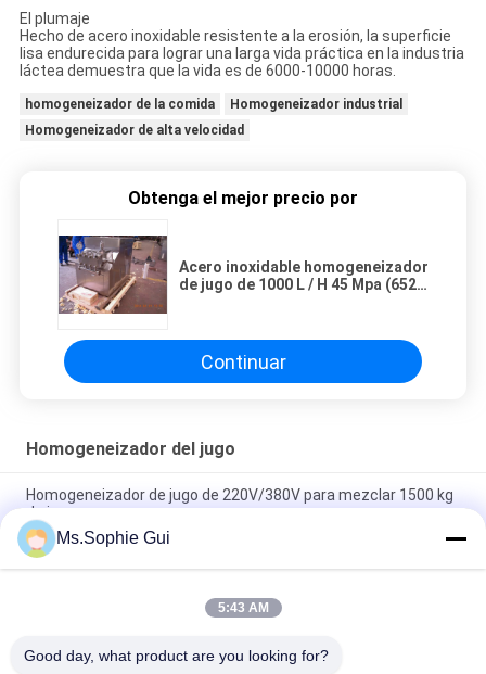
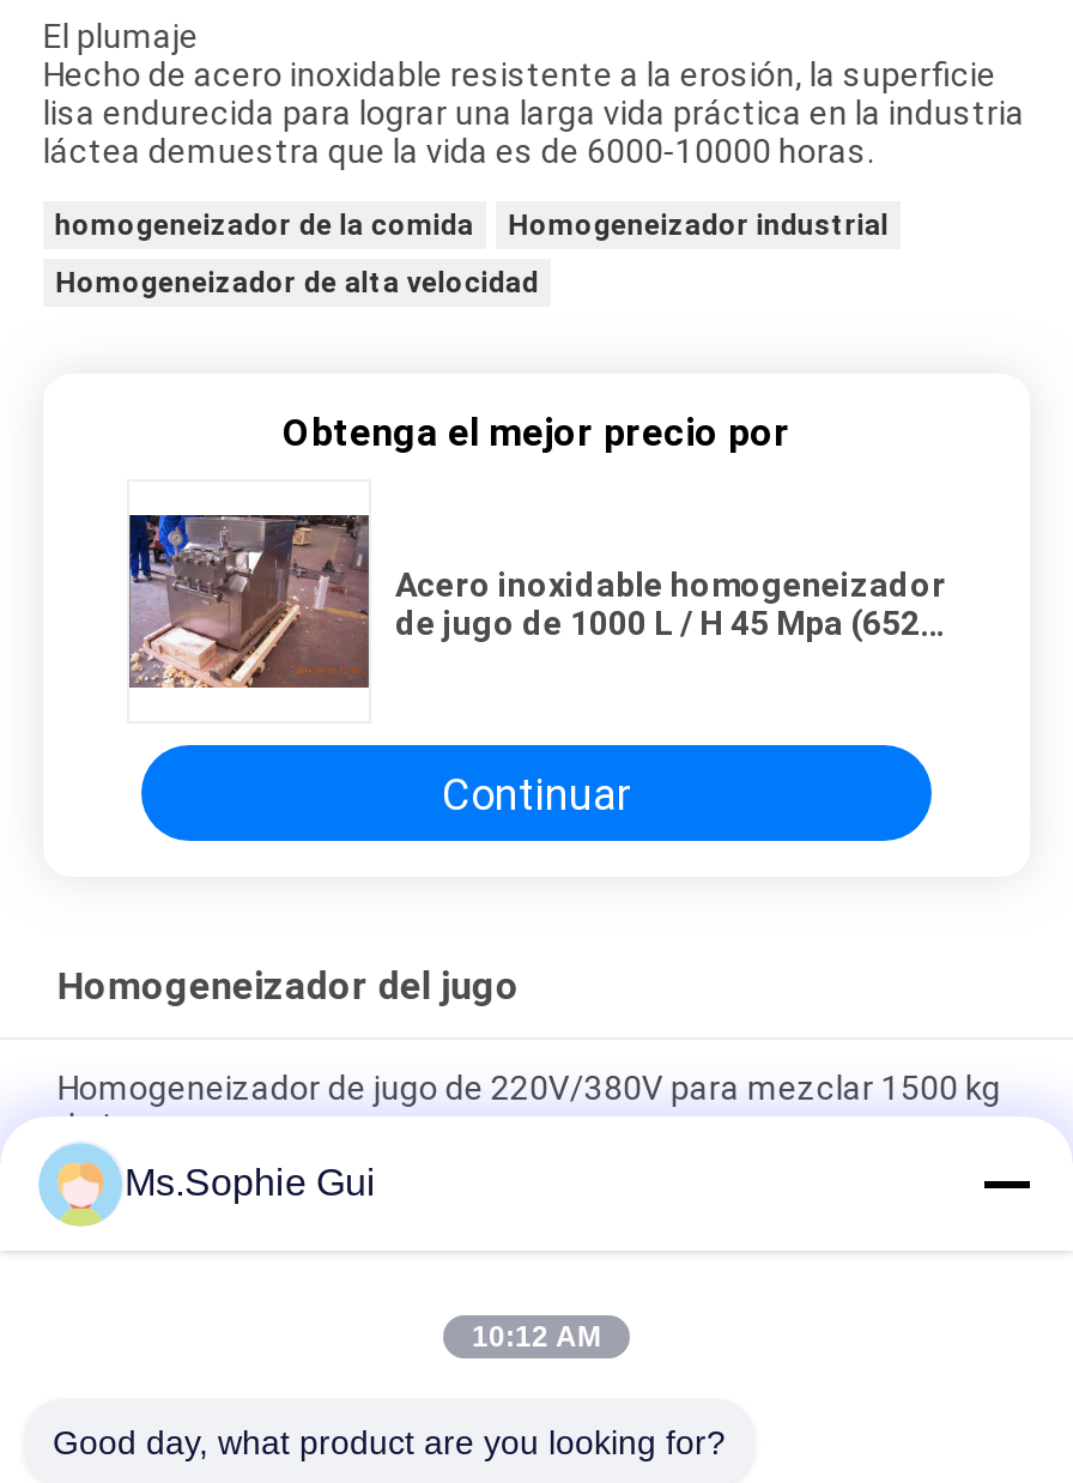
- 5:43 AM
+ 10:12 AM
